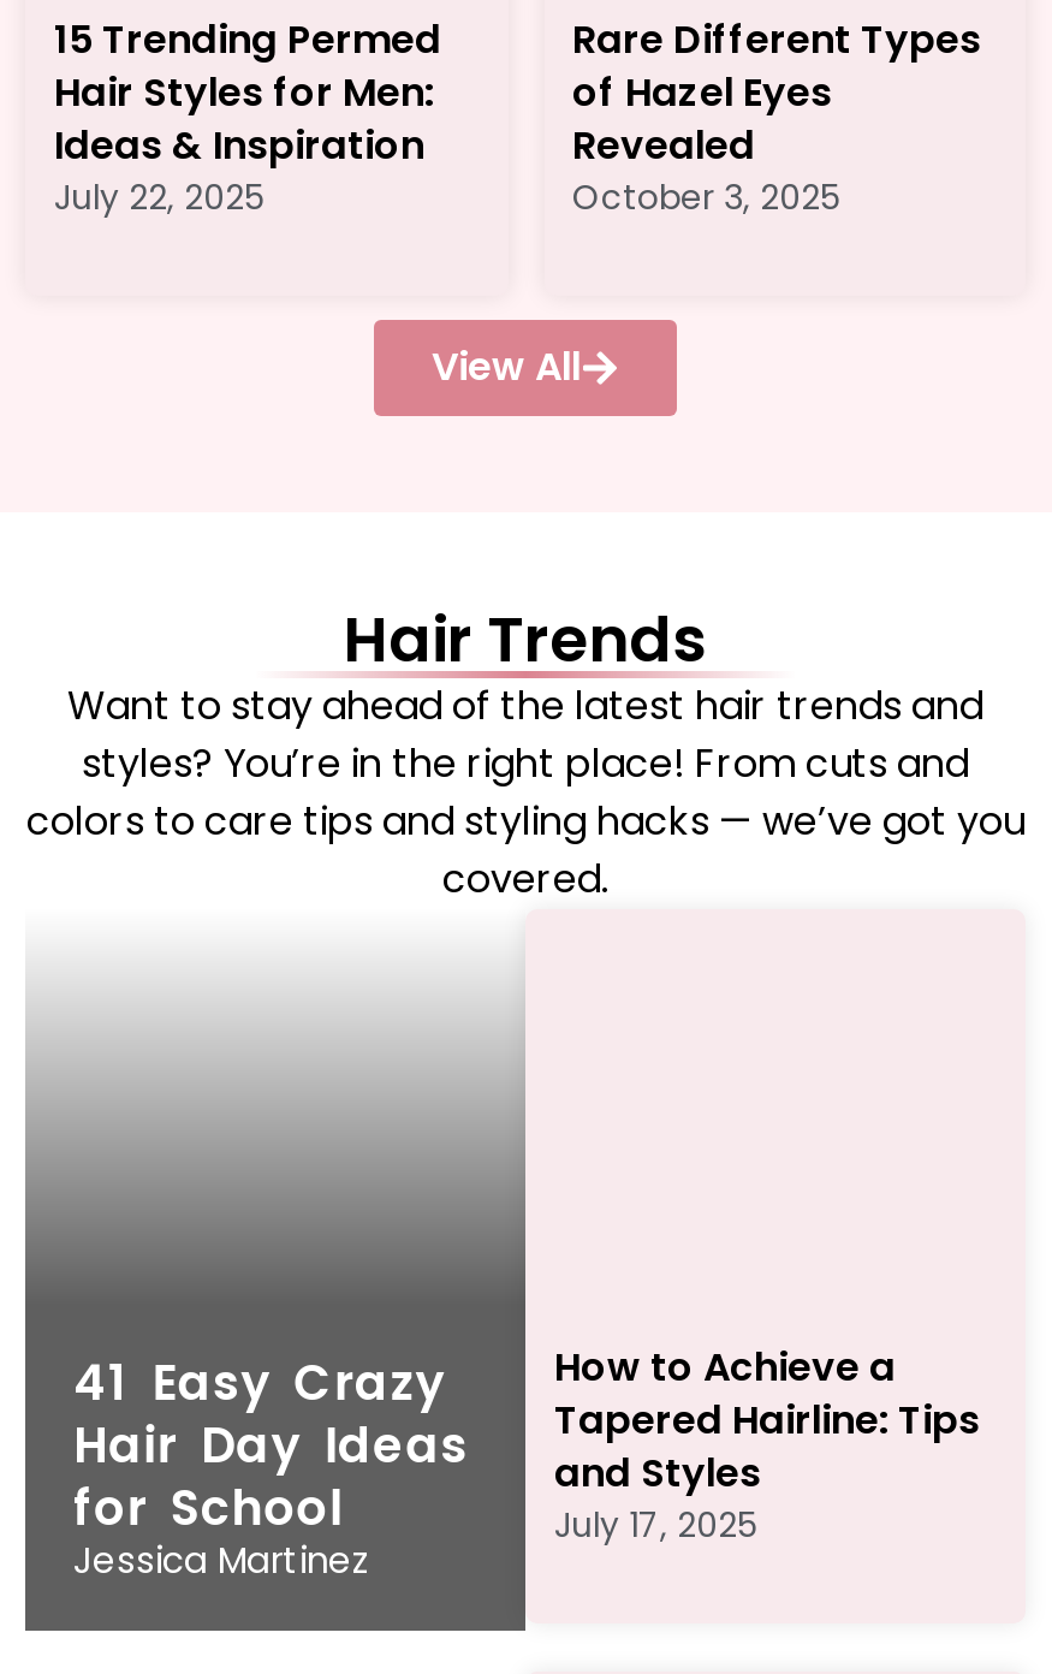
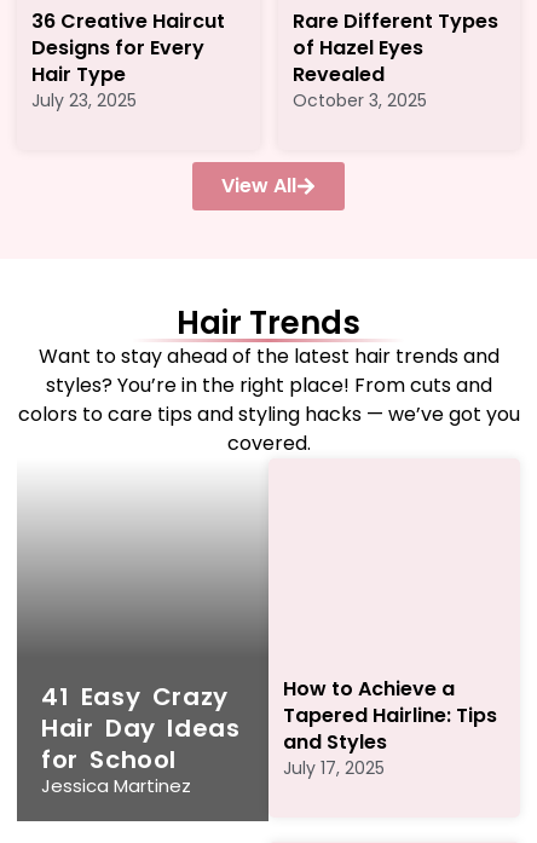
- 15 Trending Permed
- Hair Styles for Men:
- Ideas & Inspiration
- July 22, 2025
+ 36 Creative Haircut
+ Designs for Every
+ Hair Type
+ July 23, 2025
